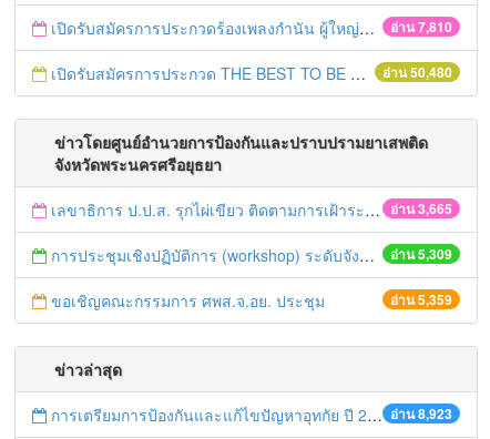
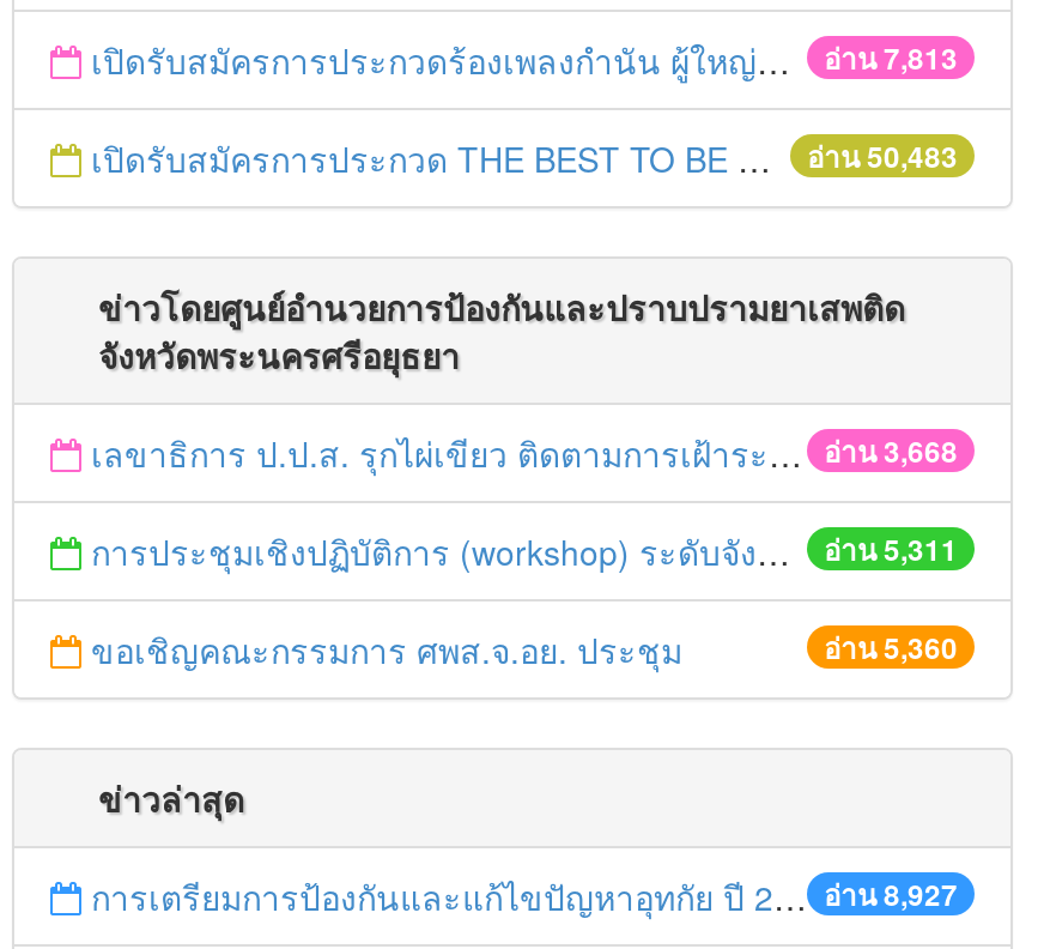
- อ่าน 7,810
+ อ่าน 7,813

- อ่าน 50,480
+ อ่าน 50,483

- อ่าน 3,665
+ อ่าน 3,668

- อ่าน 5,309
+ อ่าน 5,311

- อ่าน 5,359
+ อ่าน 5,360

- อ่าน 8,923
+ อ่าน 8,927
